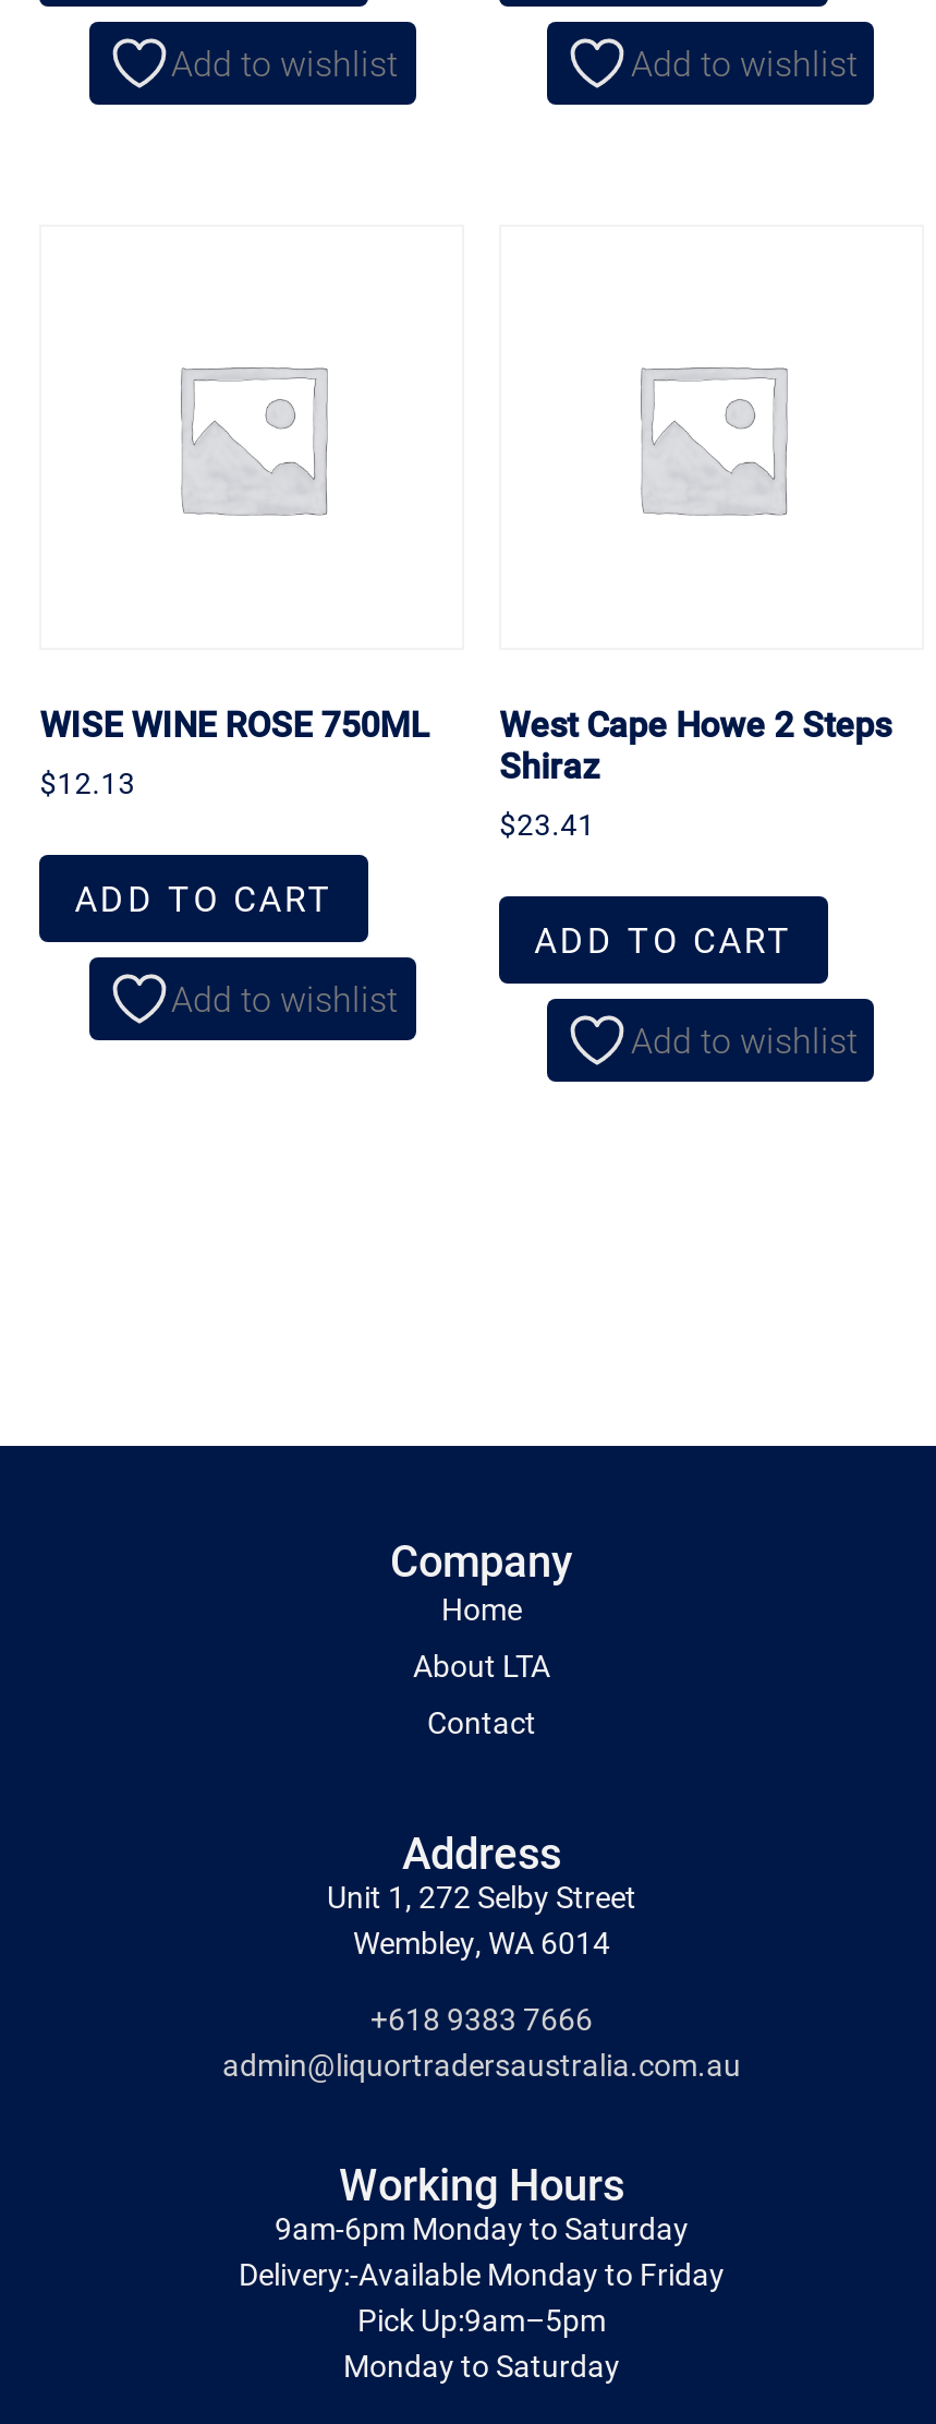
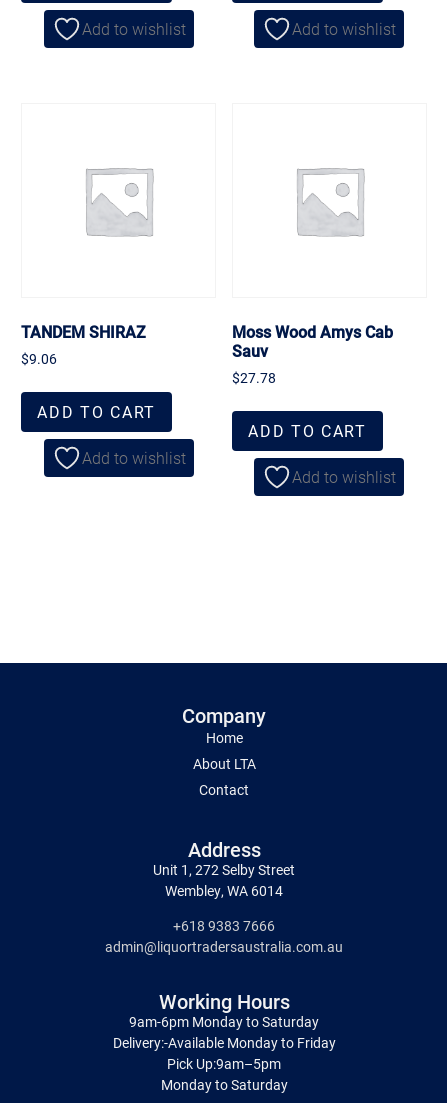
- WISE WINE ROSE 750ML
- $12.13
+ TANDEM SHIRAZ
+ $9.06

- West Cape Howe 2 Steps
- Shiraz
- $23.41
+ Moss Wood Amys Cab
+ Sauv
+ $27.78
